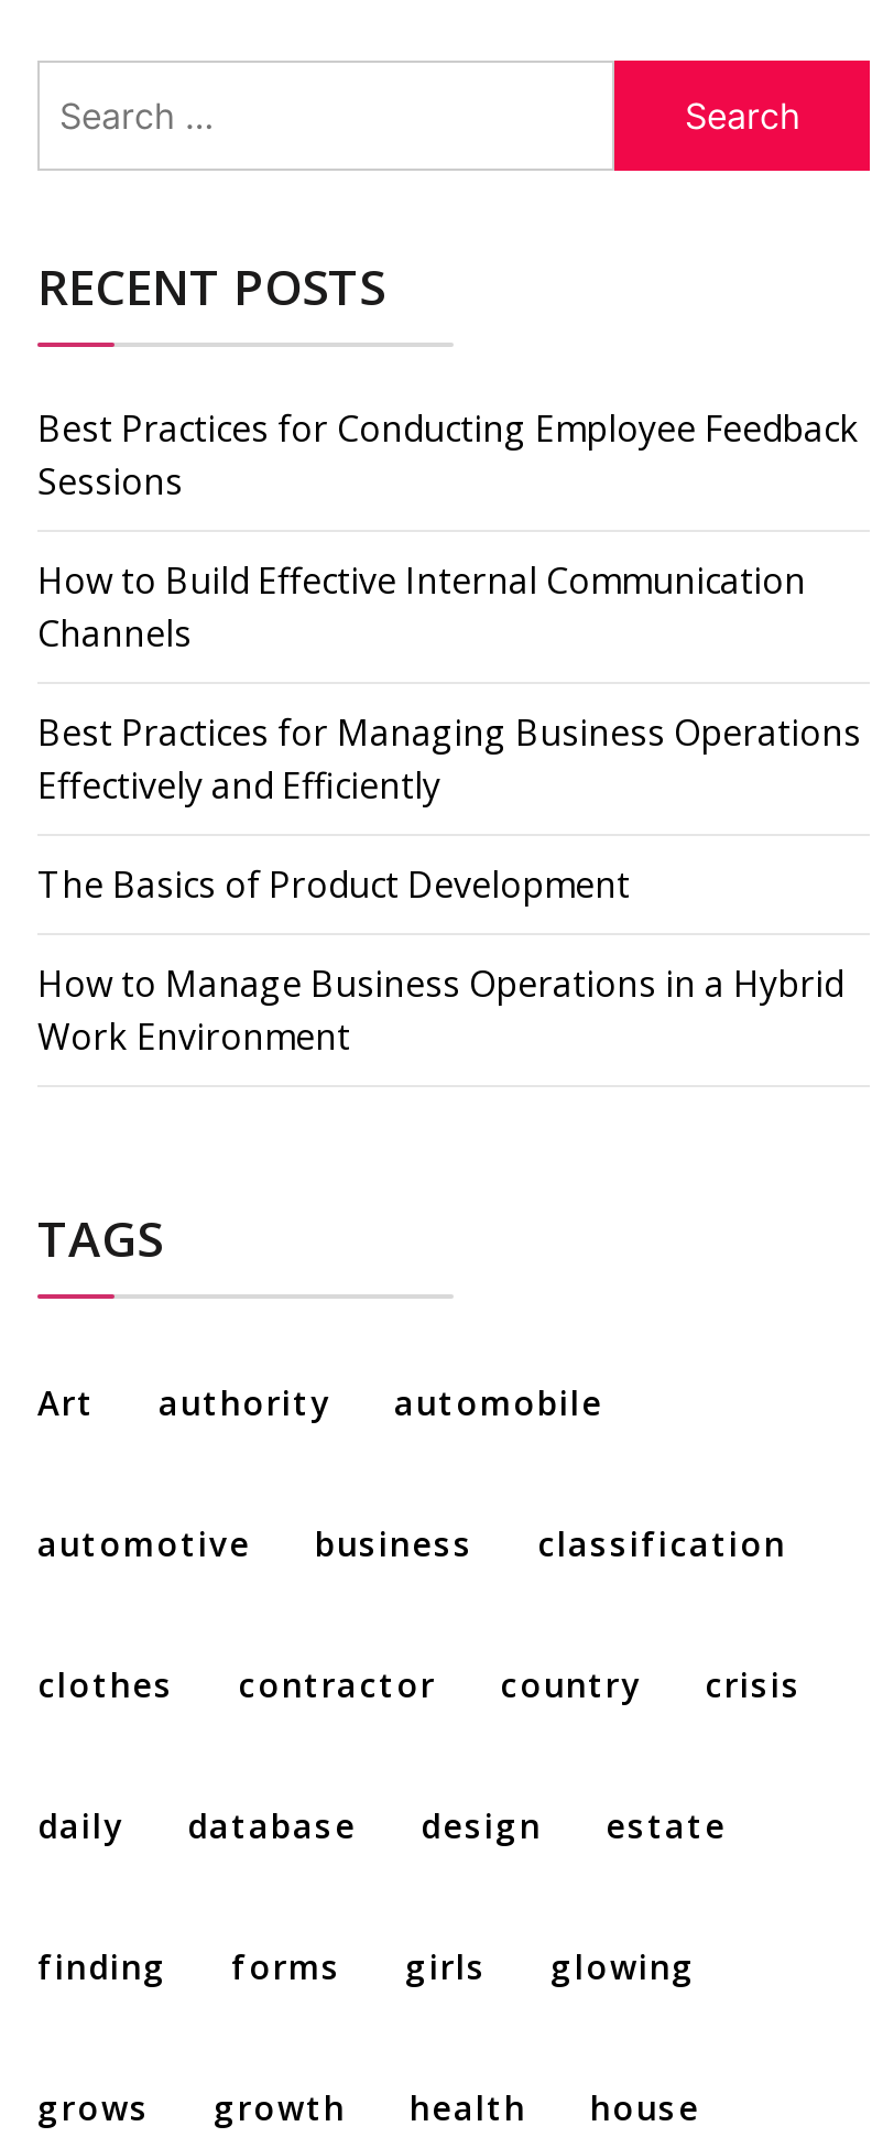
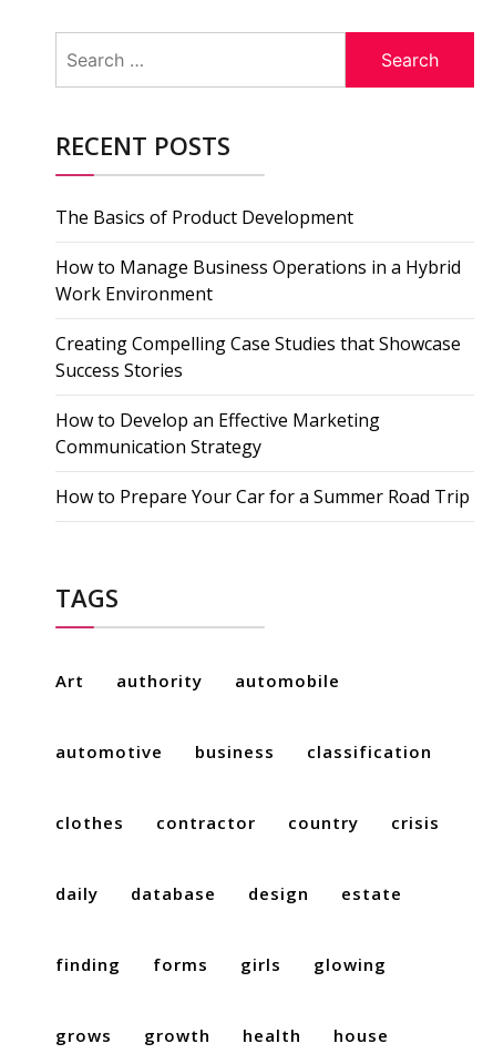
- Best Practices for Conducting Employee Feedback
- Sessions
- How to Build Effective Internal Communication
- Channels
- Best Practices for Managing Business Operations
- Effectively and Efficiently

moved up: The Basics of Product Development | How to Manage Business Operations in a Hybrid | Work Environment

+ Creating Compelling Case Studies that Showcase
+ Success Stories
+ How to Develop an Effective Marketing
+ Communication Strategy
+ How to Prepare Your Car for a Summer Road Trip
